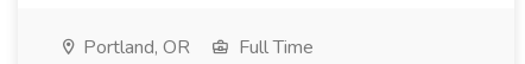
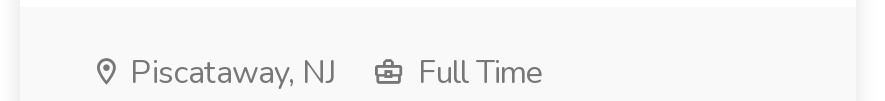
- Portland, OR
+ Piscataway, NJ
